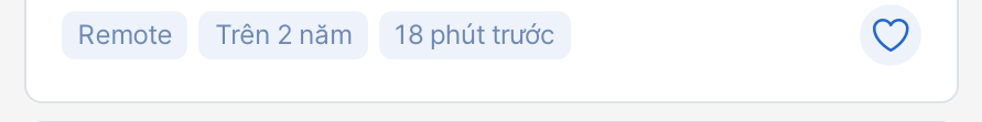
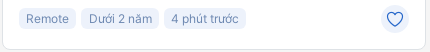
- Trên 2 năm
- 18 phút trước
+ Dưới 2 năm
+ 4 phút trước
